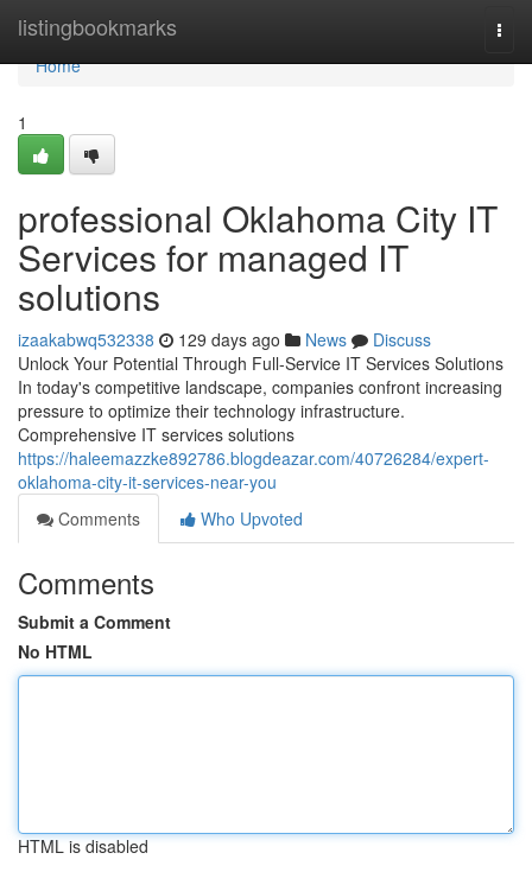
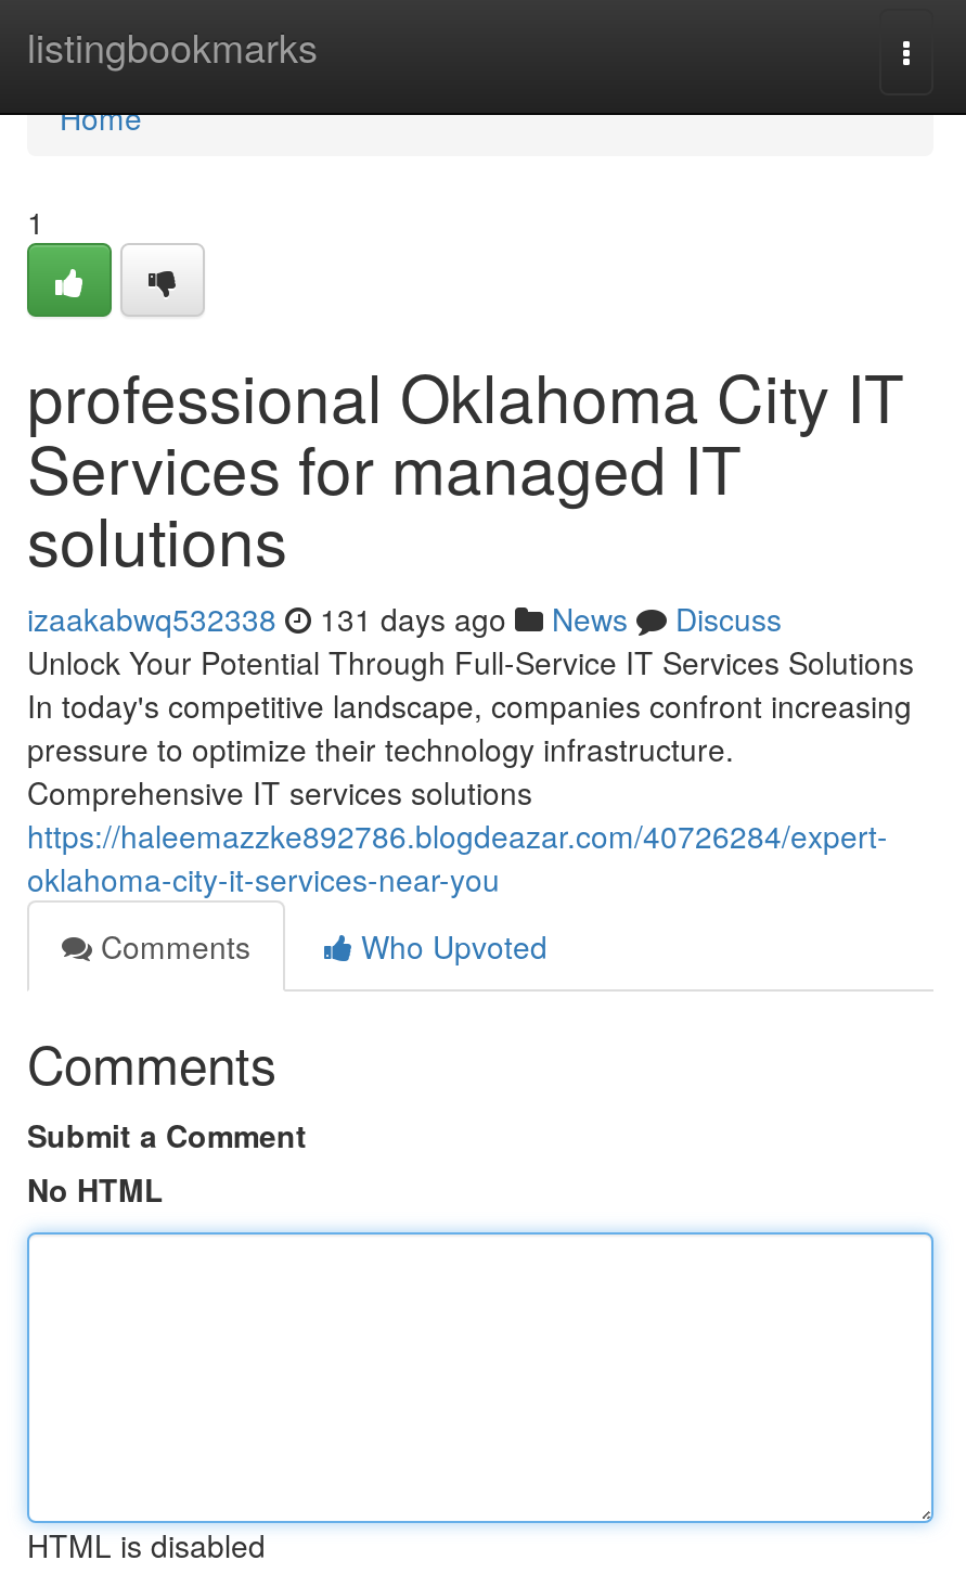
- izaakabwq532338 129 days ago News Discuss
+ izaakabwq532338 131 days ago News Discuss
